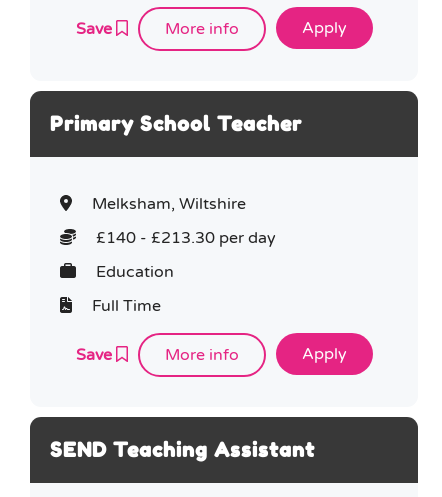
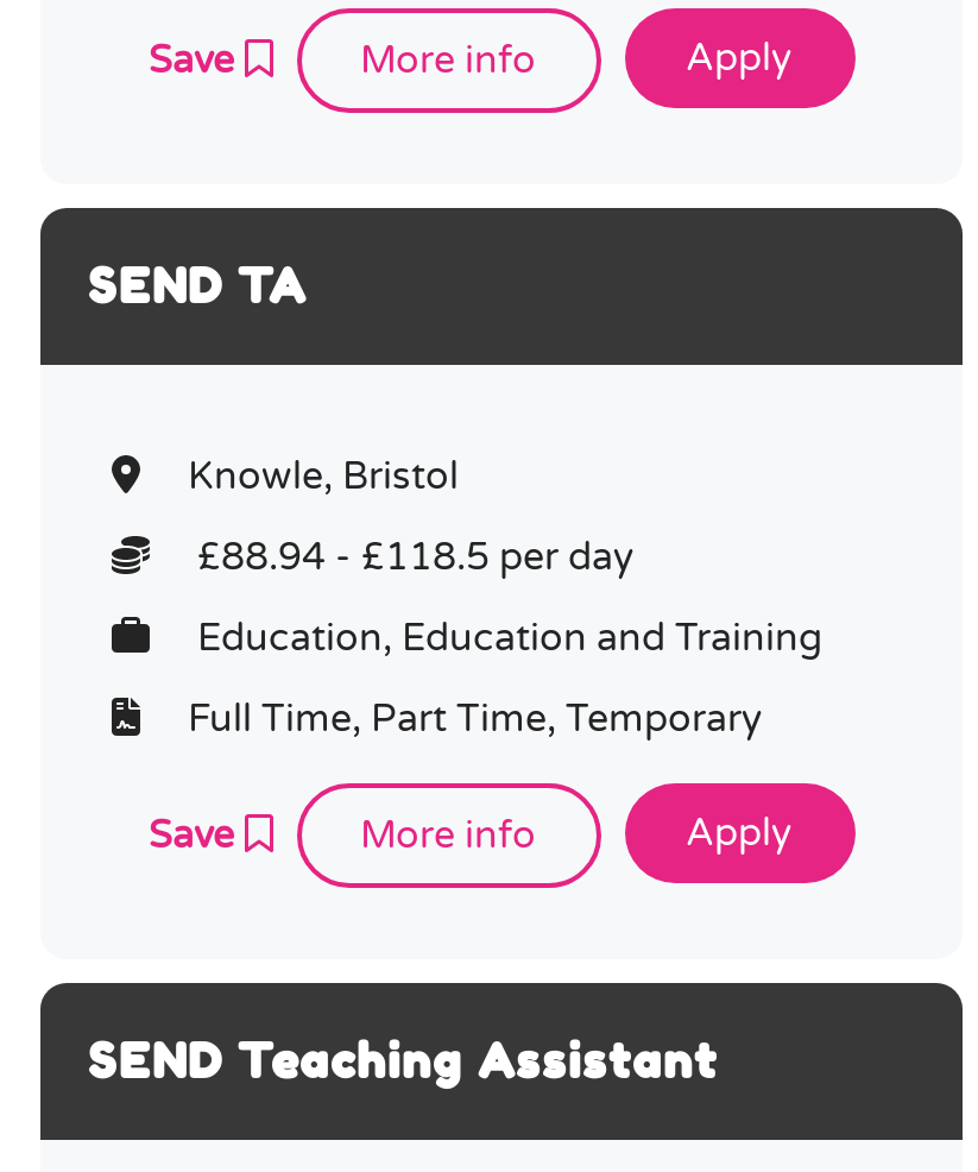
- Primary School Teacher
+ SEND TA

- Melksham, Wiltshire
+ Knowle, Bristol

- £140 - £213.30 per day
+ £88.94 - £118.5 per day

- Education
+ Education, Education and Training

- Full Time
+ Full Time, Part Time, Temporary
